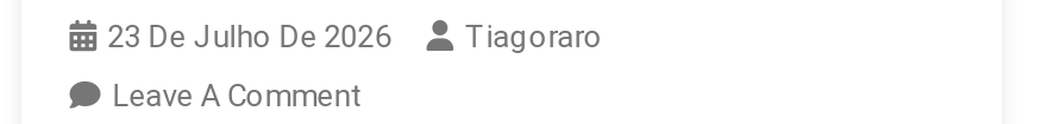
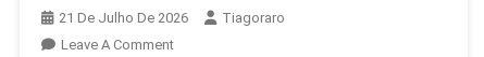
- 23 De Julho De 2026
+ 21 De Julho De 2026
